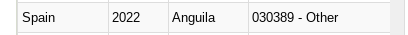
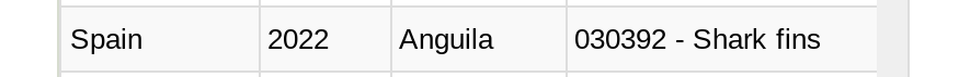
- 030389 - Other
+ 030392 - Shark fins
